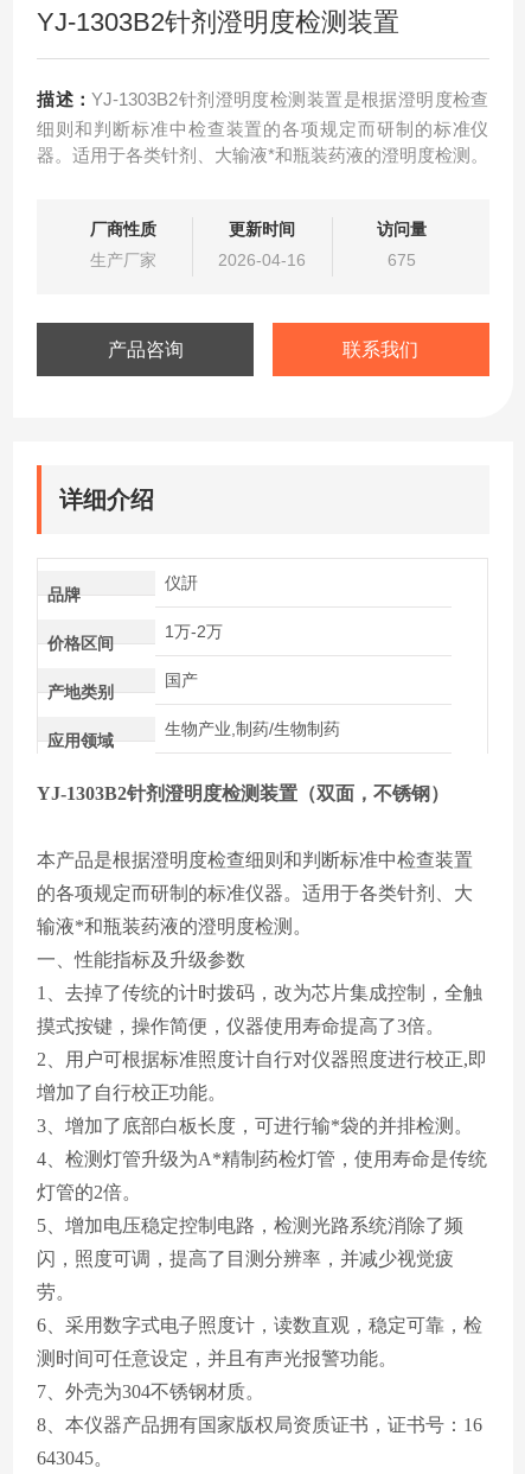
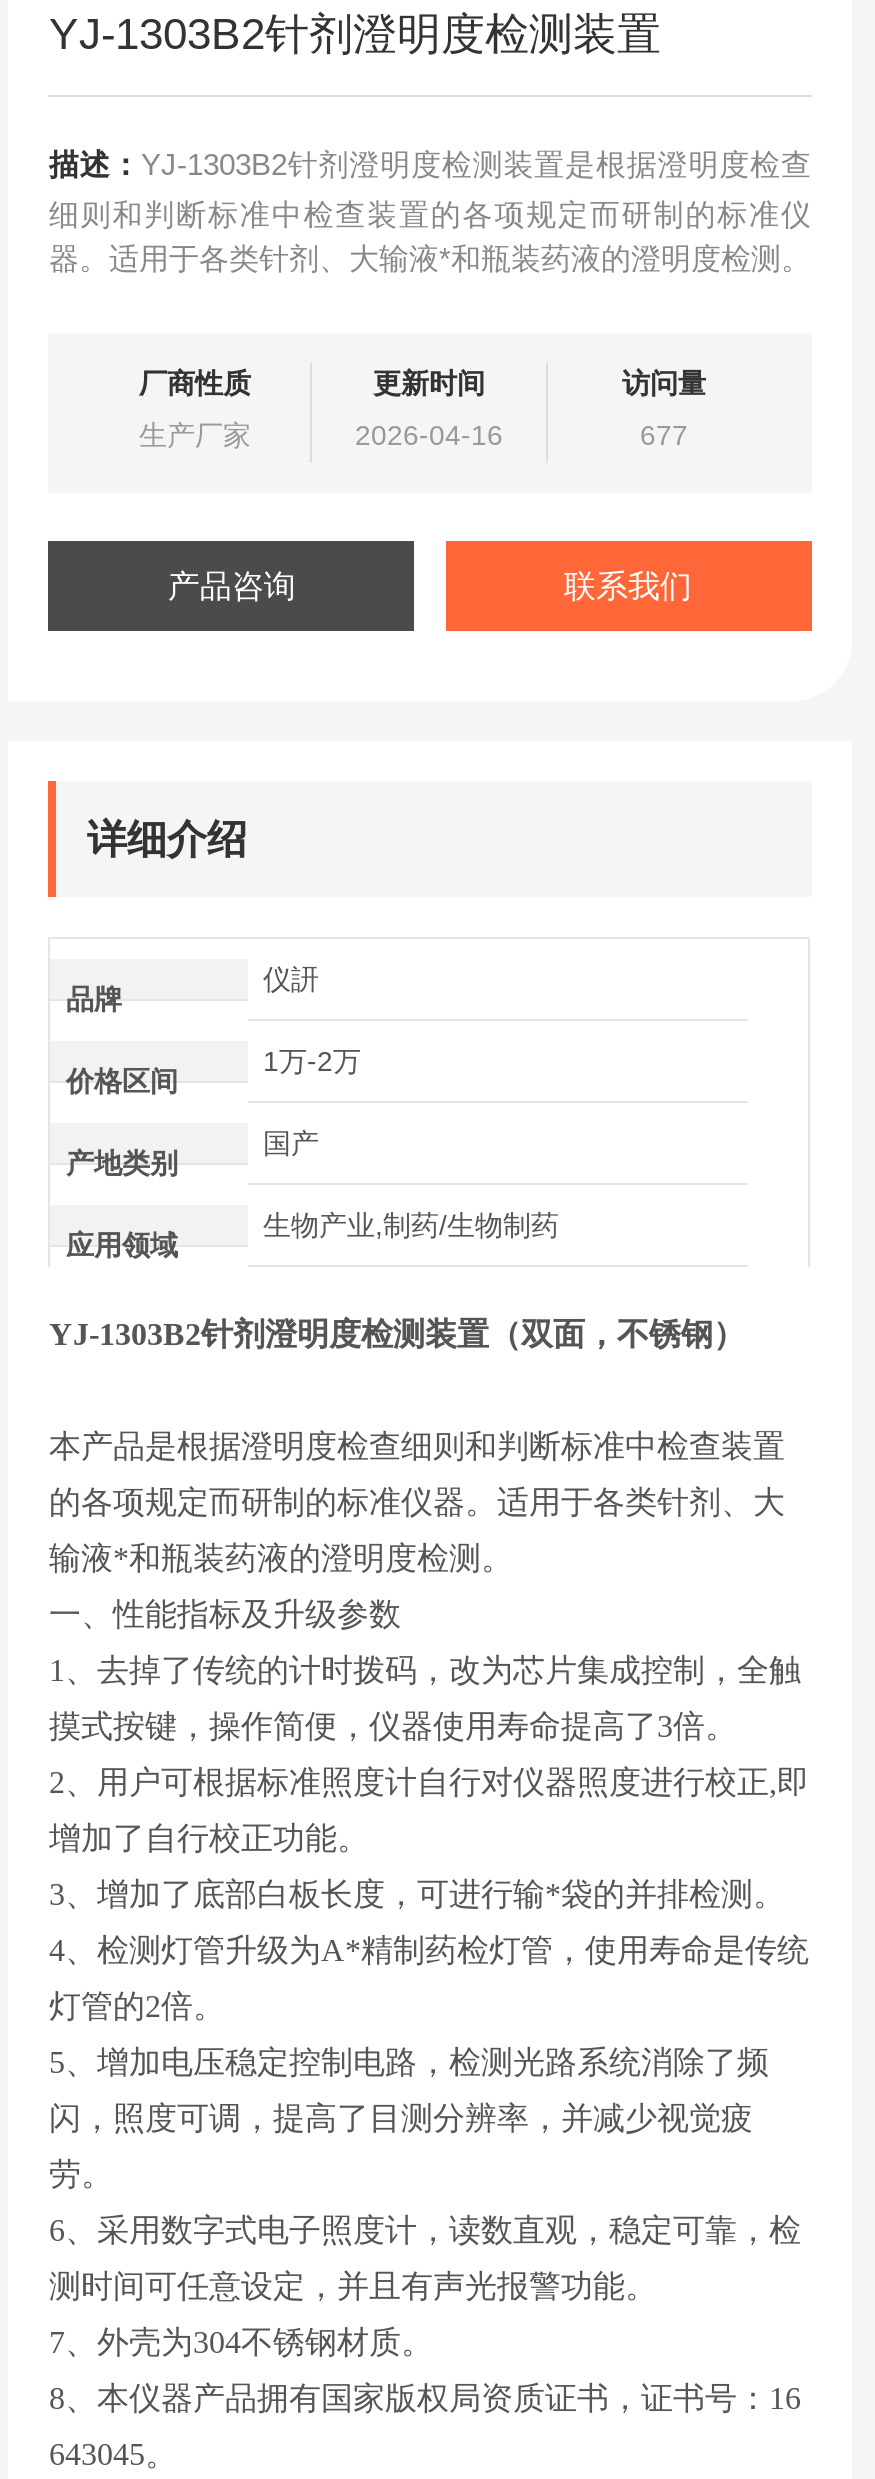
- 675
+ 677
